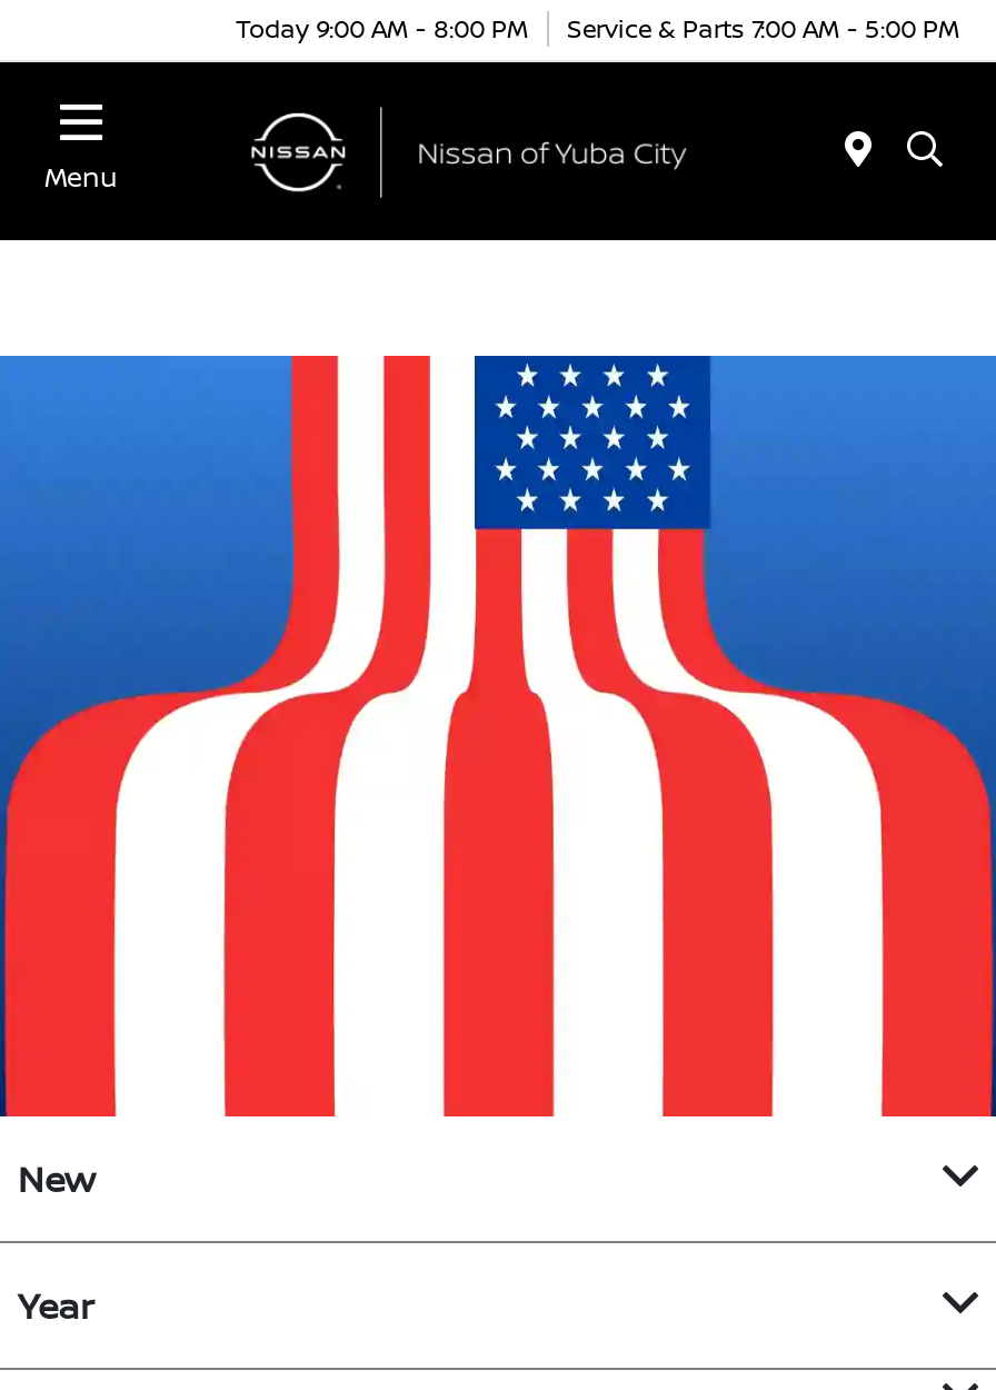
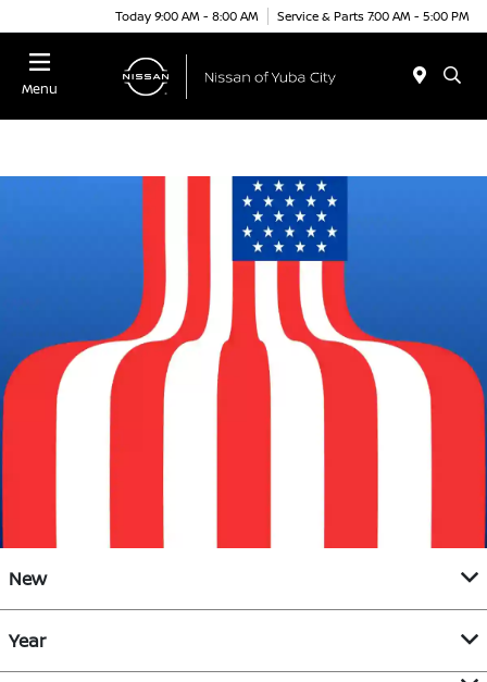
- Today 9:00 AM - 8:00 PM Service & Parts 7:00 AM - 5:00 PM
+ Today 9:00 AM - 8:00 AM Service & Parts 7:00 AM - 5:00 PM
